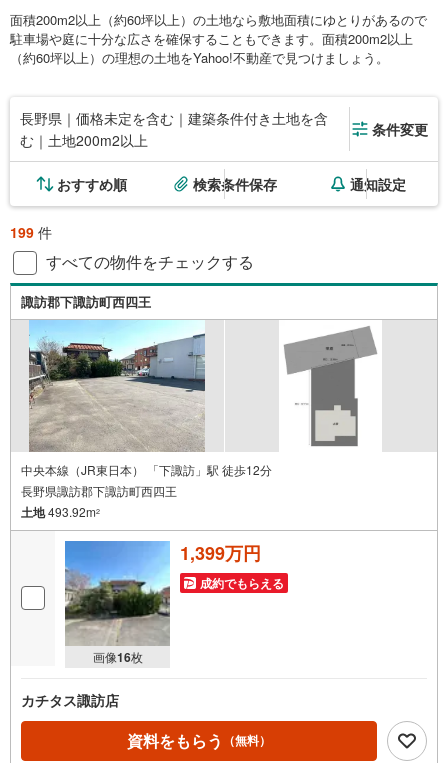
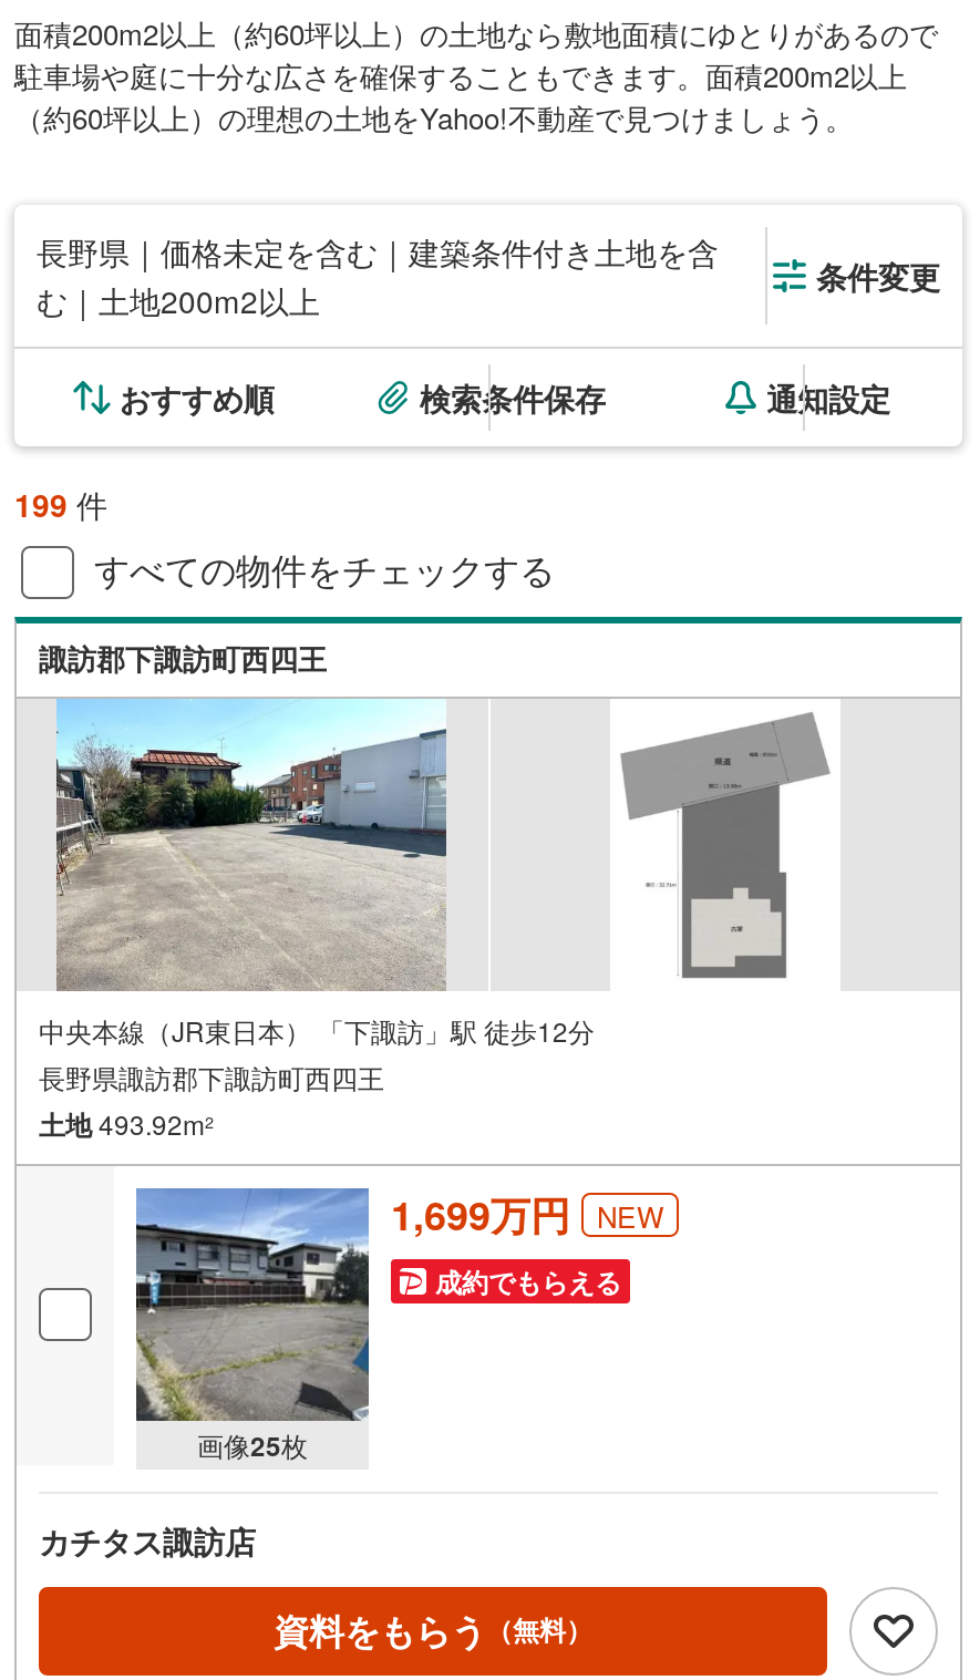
- [image]
- 画像16枚
+ [image]
+ 画像25枚

- 1,399万円
+ 1,699万円
+ NEW
